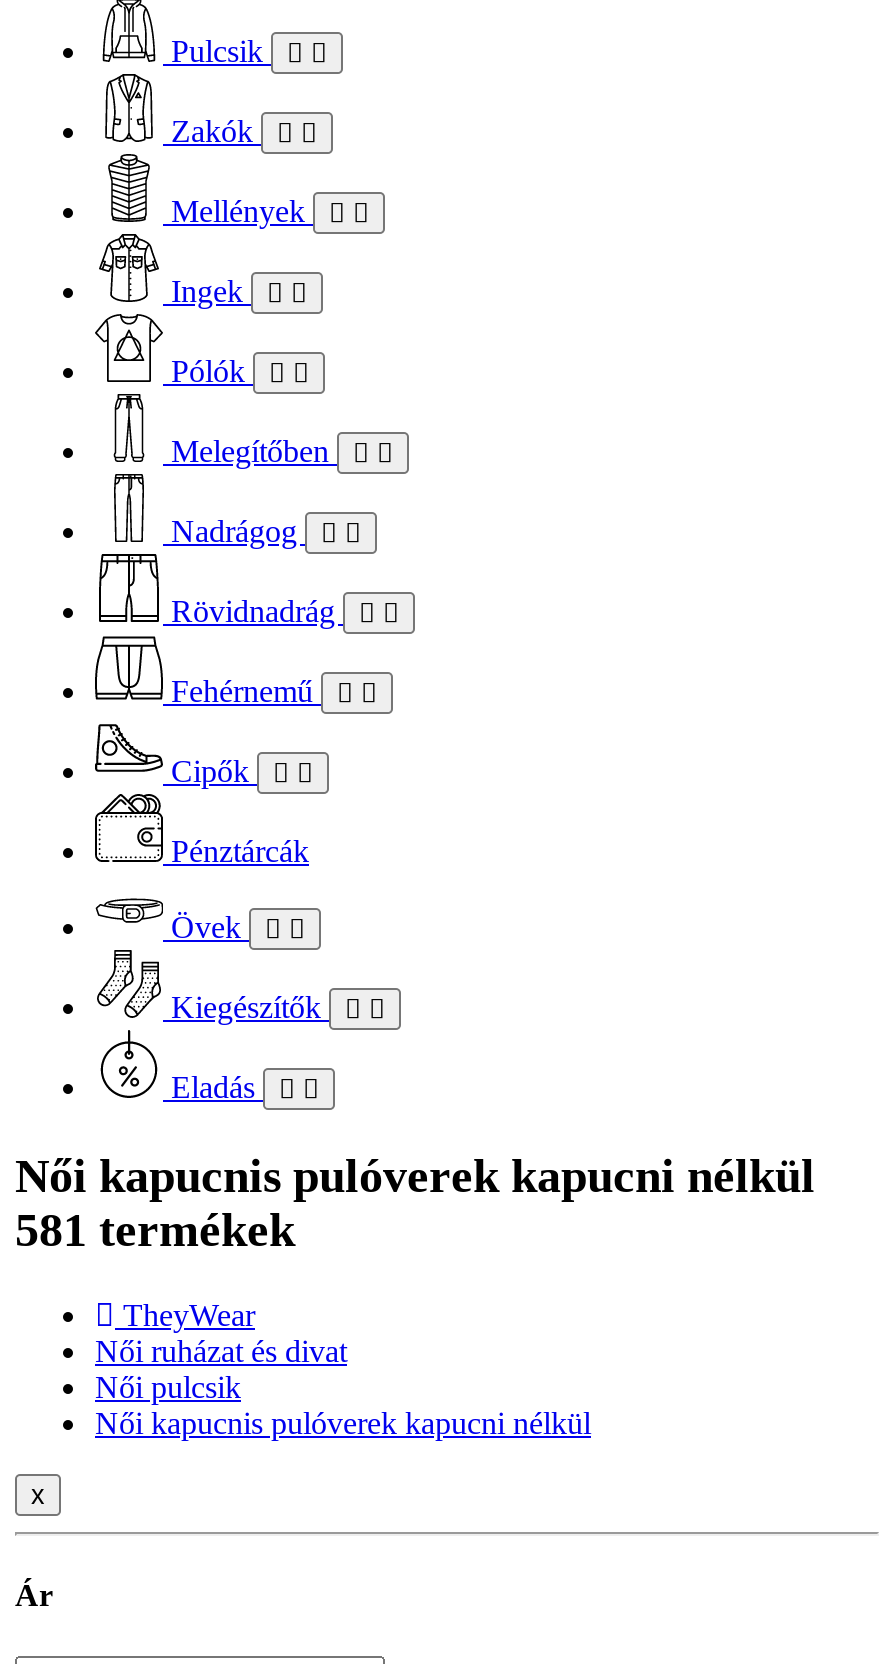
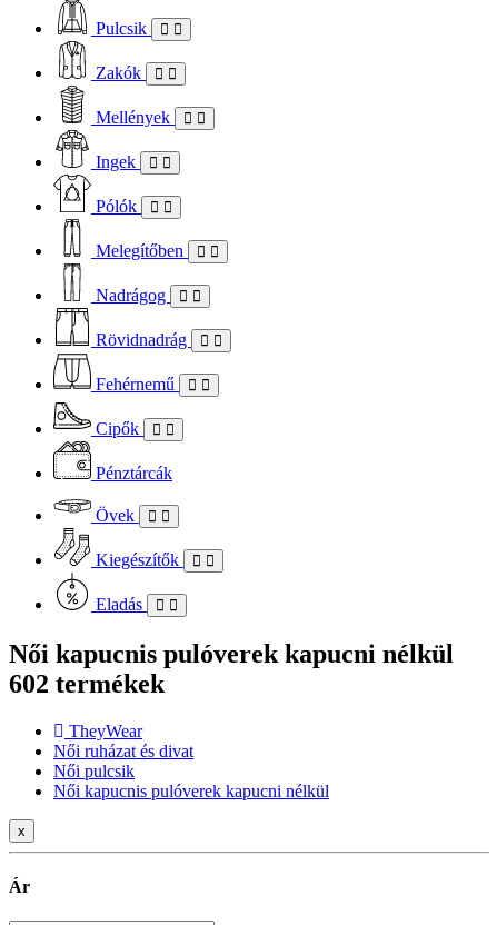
- 581 termékek
+ 602 termékek
